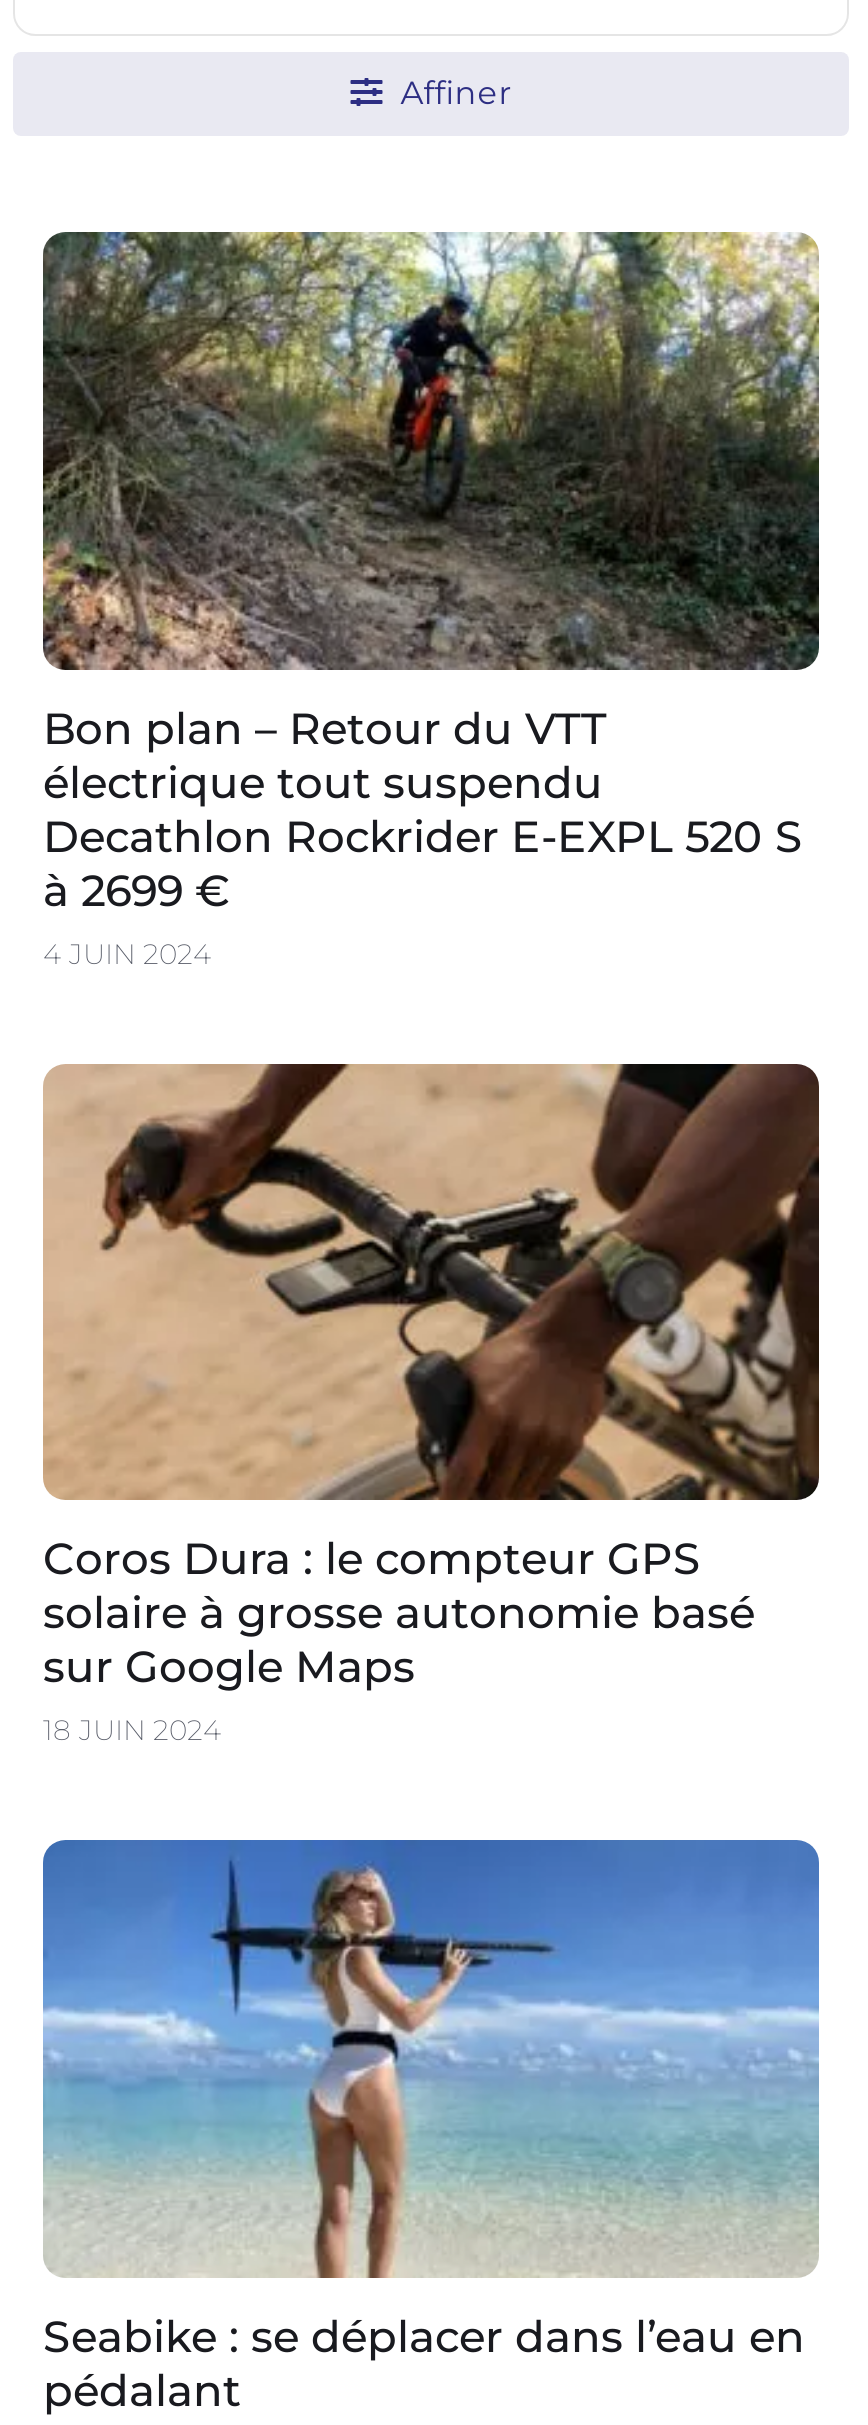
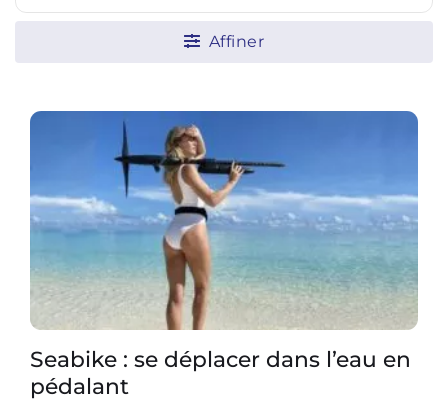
- [image]
- Bon plan – Retour du VTT
- électrique tout suspendu
- Decathlon Rockrider E-EXPL 520 S
- à 2699 €
- 4 JUIN 2024

- [image]
- Coros Dura : le compteur GPS
- solaire à grosse autonomie basé
- sur Google Maps
- 18 JUIN 2024
